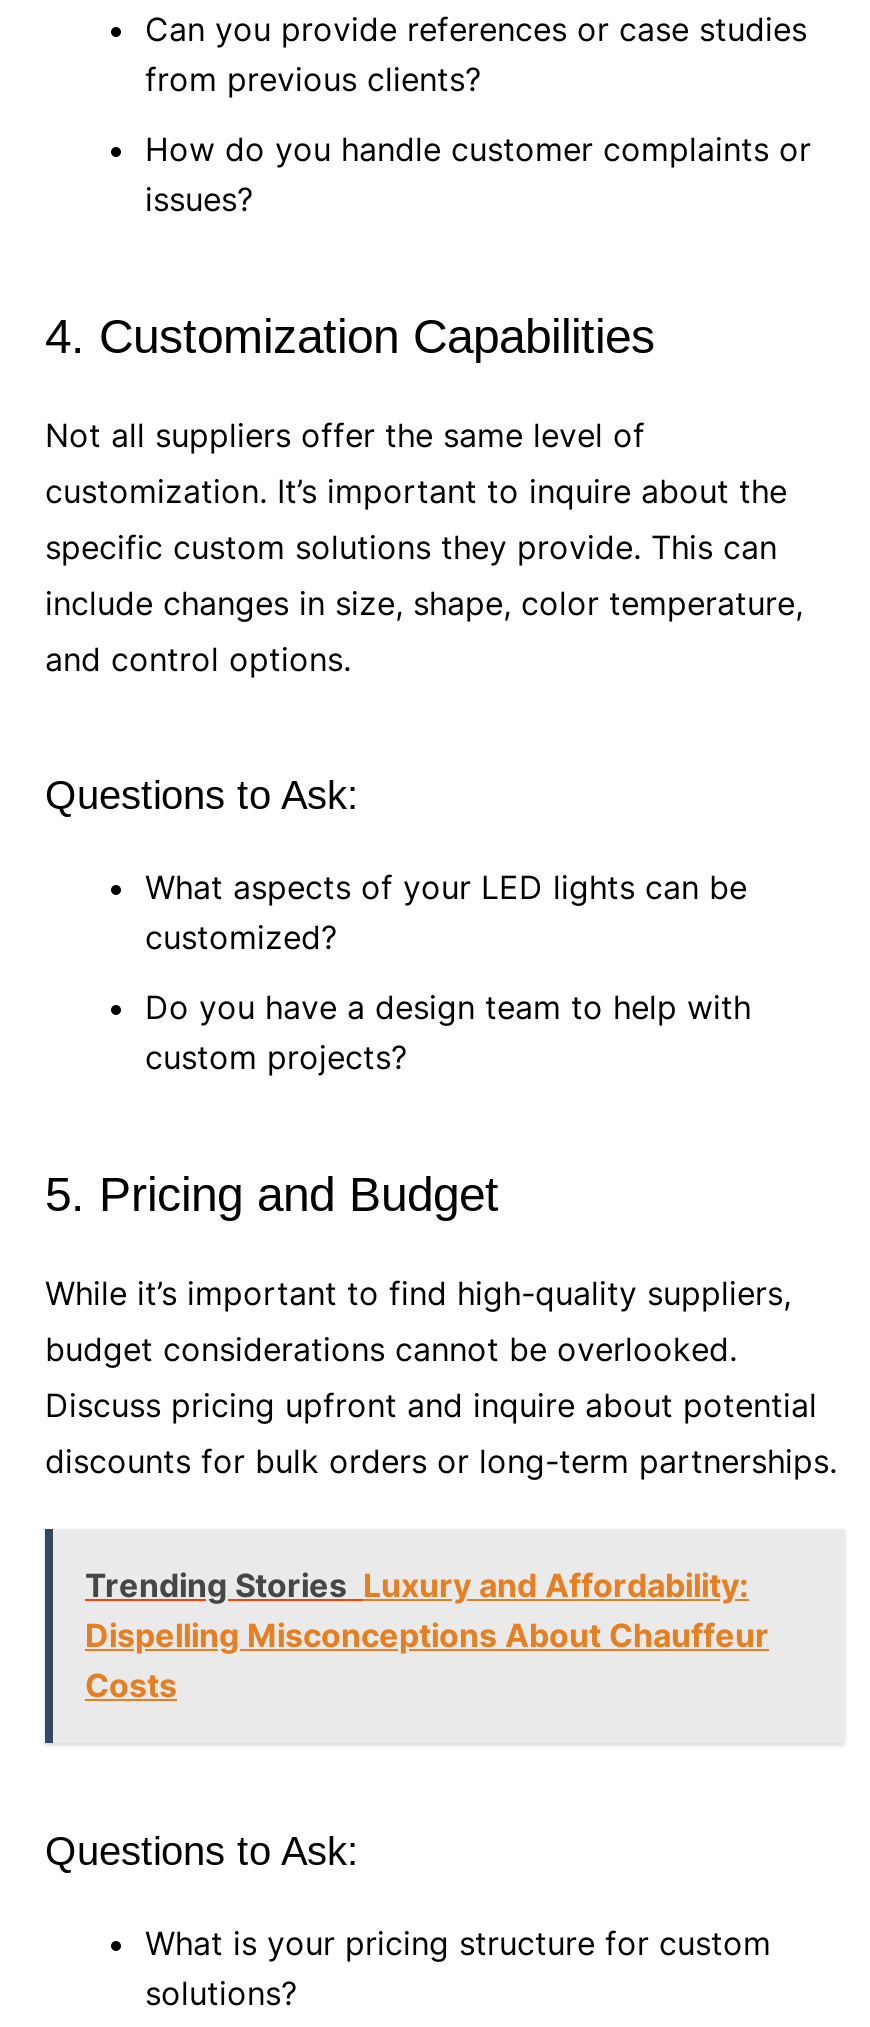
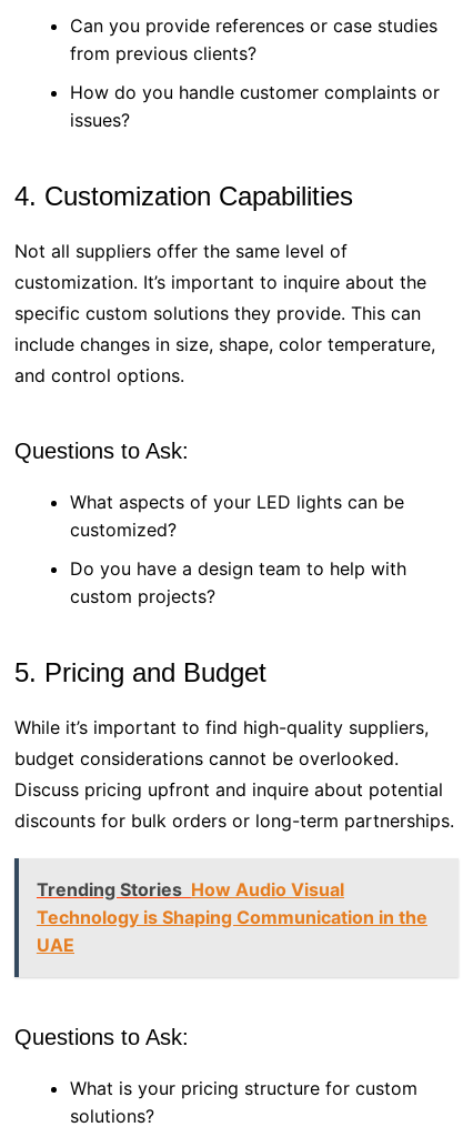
- Trending Stories Luxury and Affordability:
- Dispelling Misconceptions About Chauffeur
- Costs
+ Trending Stories How Audio Visual
+ Technology is Shaping Communication in the
+ UAE
